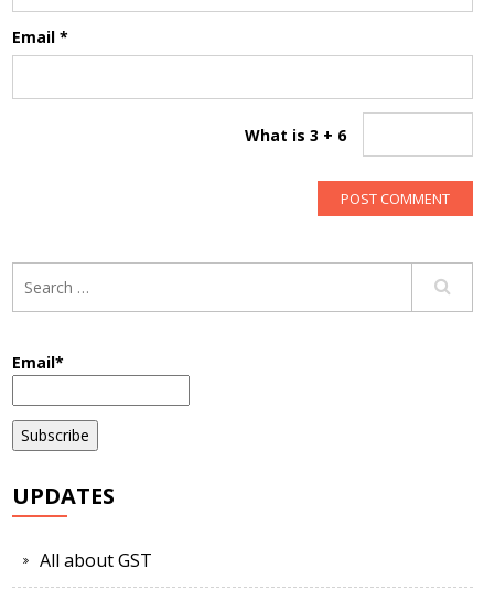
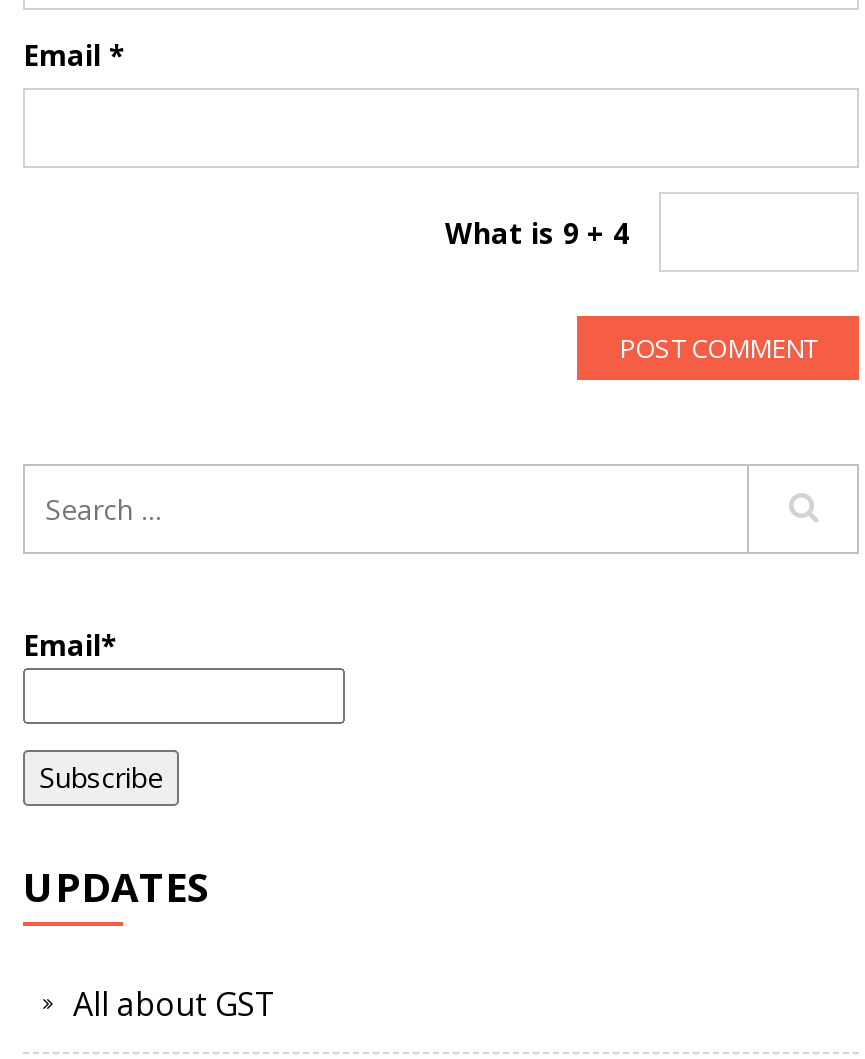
- What is 3 + 6
+ What is 9 + 4
